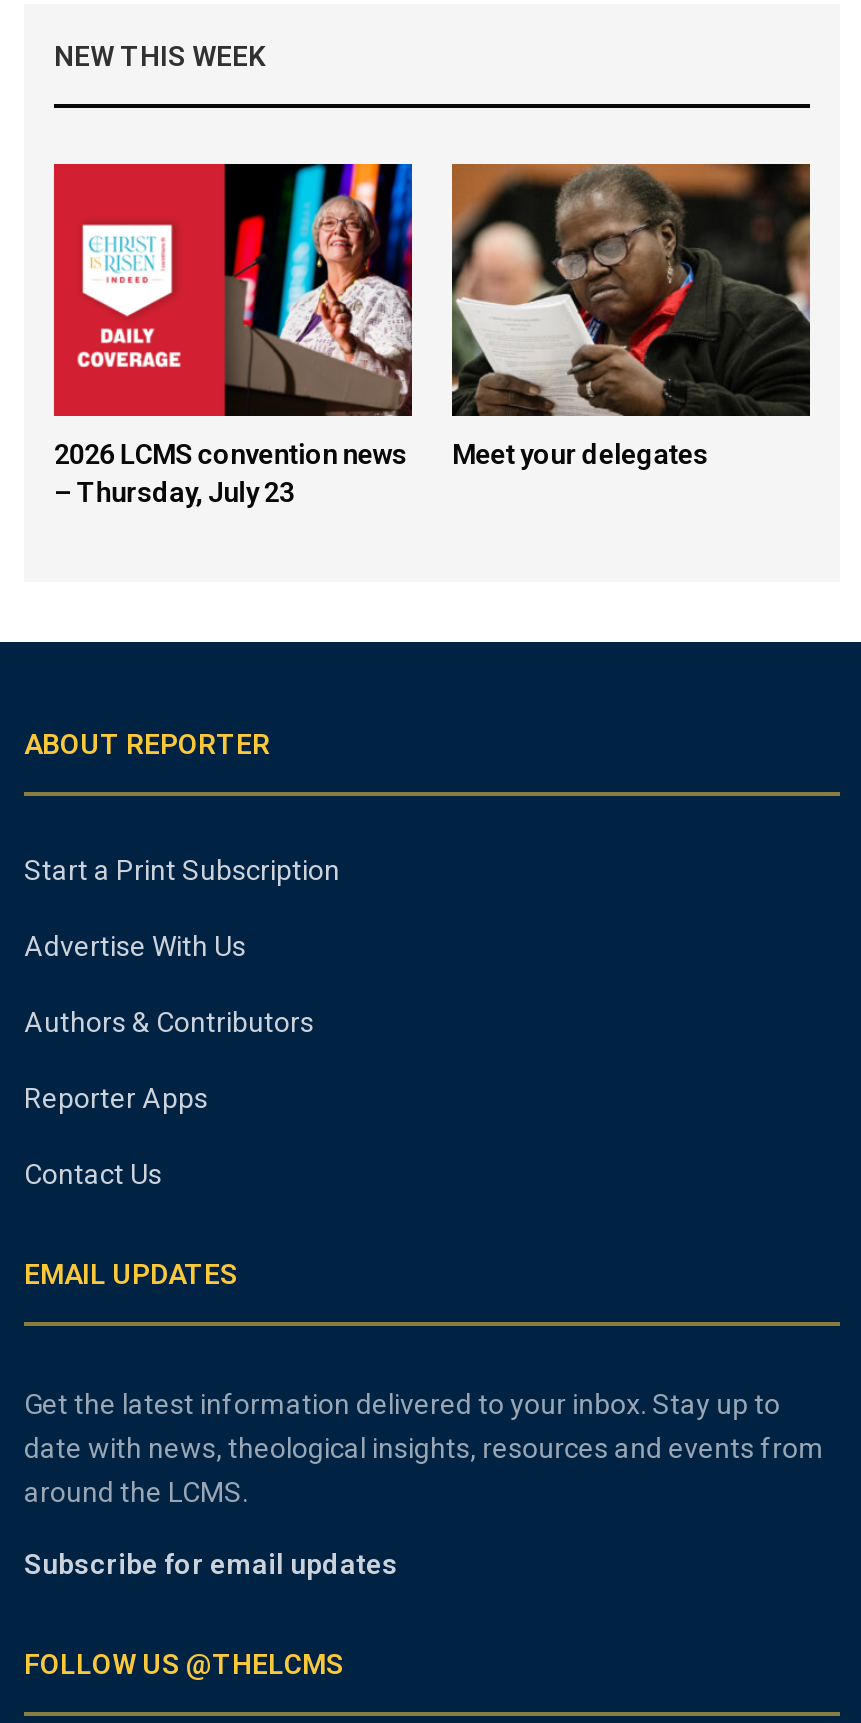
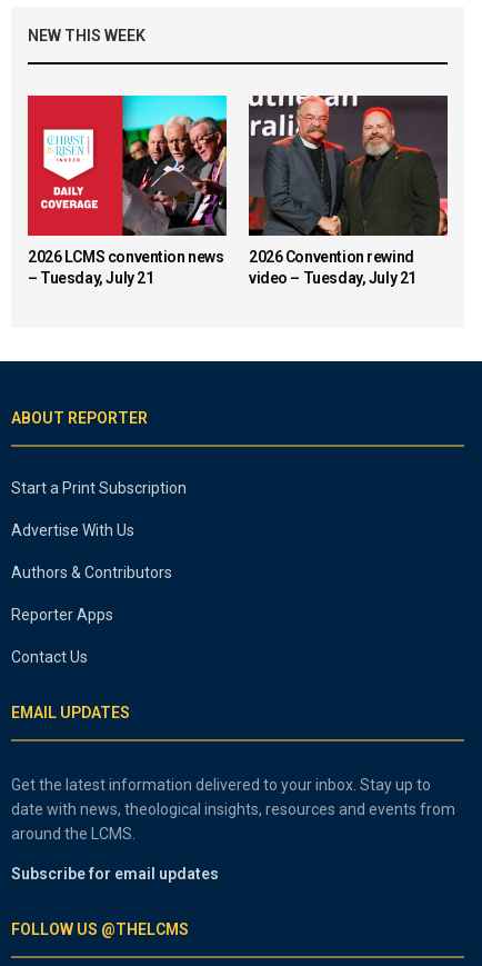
- [image]
- – Thursday, July 23
+ [image]
+ – Tuesday, July 21

- [image]
- Meet your delegates
+ [image]
+ 2026 Convention rewind
+ video – Tuesday, July 21
